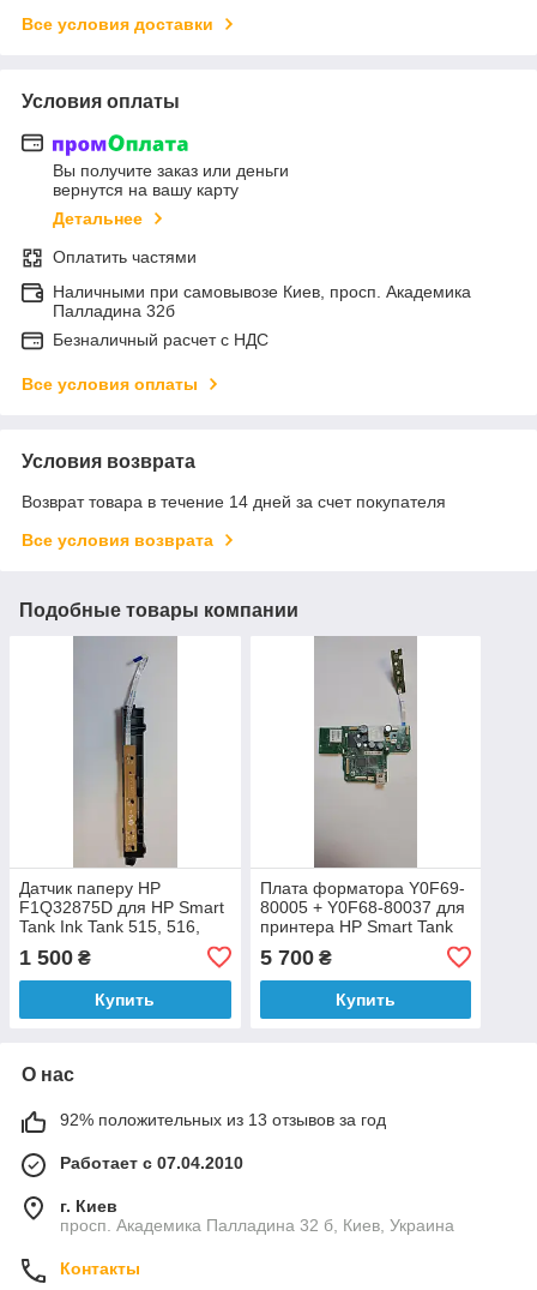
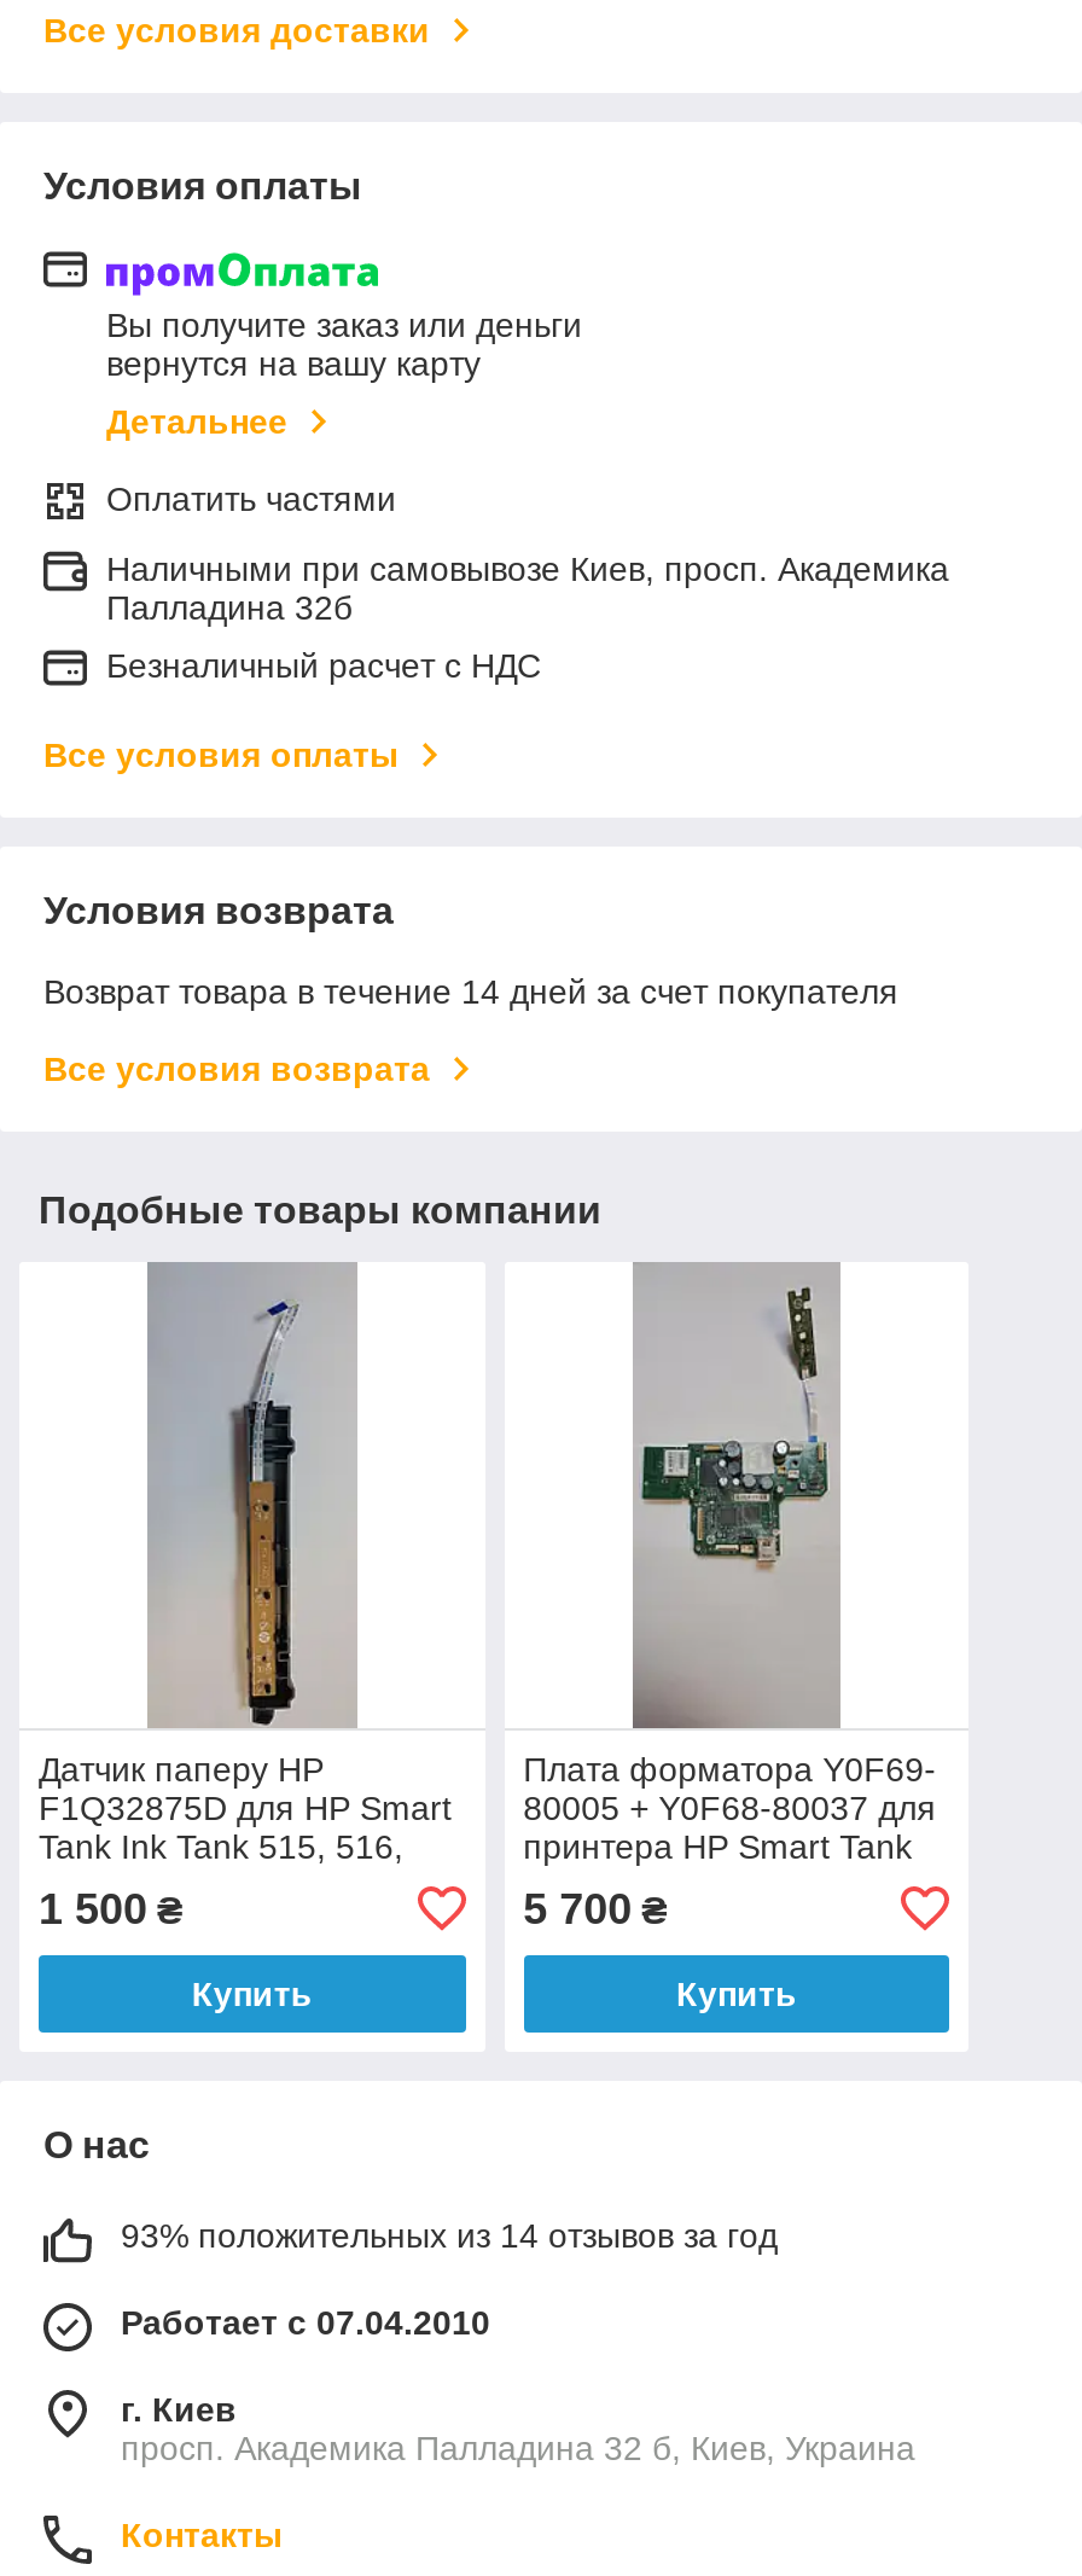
- 92% положительных из 13 отзывов за год
+ 93% положительных из 14 отзывов за год
